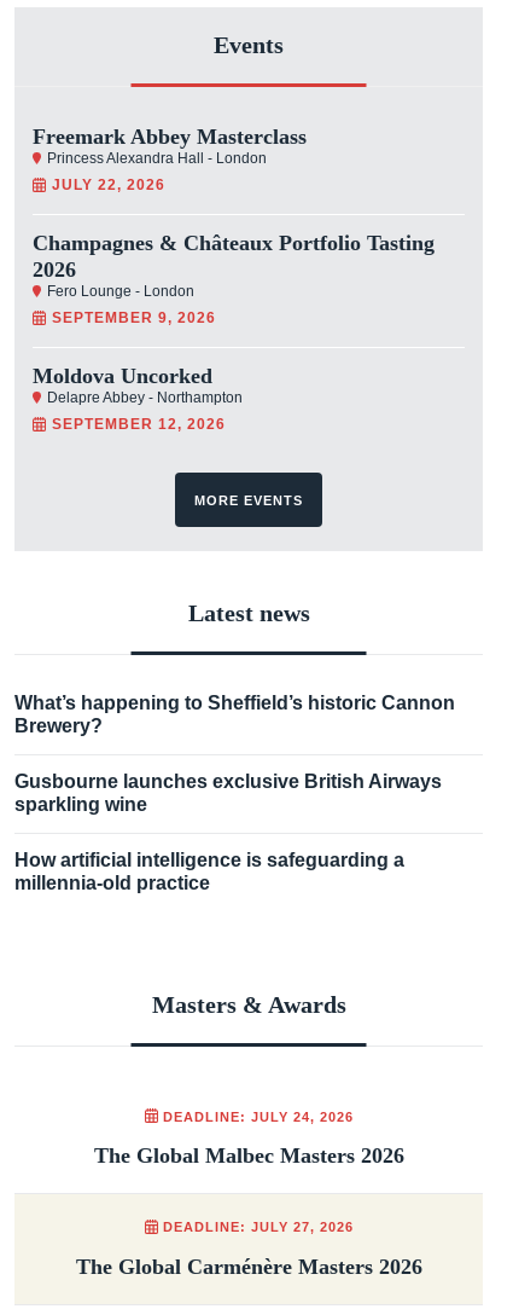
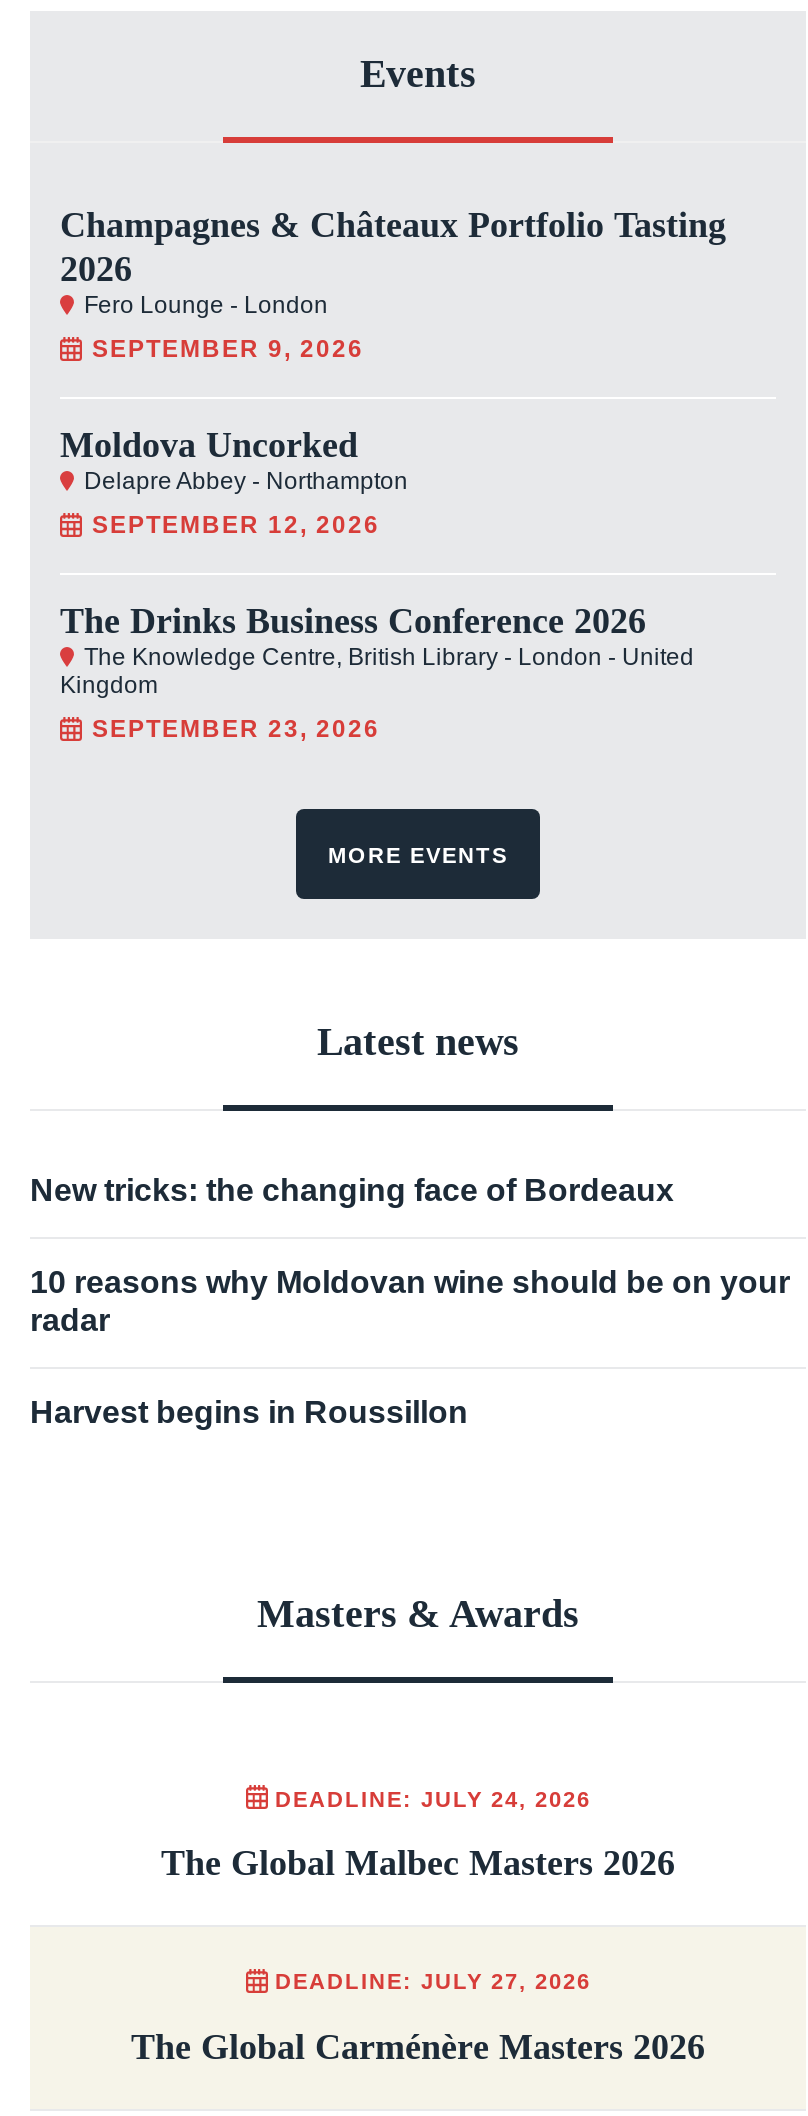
- Freemark Abbey Masterclass
- Princess Alexandra Hall - London
- JULY 22, 2026

moved up: Champagnes & Châteaux Portfolio Tasting | 2026 | Fero Lounge - London | SEPTEMBER 9, 2026 | Moldova Uncorked | Delapre Abbey - Northampton | SEPTEMBER 12, 2026

+ The Drinks Business Conference 2026
+ The Knowledge Centre, British Library - London - United
+ Kingdom
+ SEPTEMBER 23, 2026

- What’s happening to Sheffield’s historic Cannon
- Brewery?
+ New tricks: the changing face of Bordeaux

- Gusbourne launches exclusive British Airways
- sparkling wine
+ 10 reasons why Moldovan wine should be on your
+ radar

- How artificial intelligence is safeguarding a
- millennia-old practice
+ Harvest begins in Roussillon
